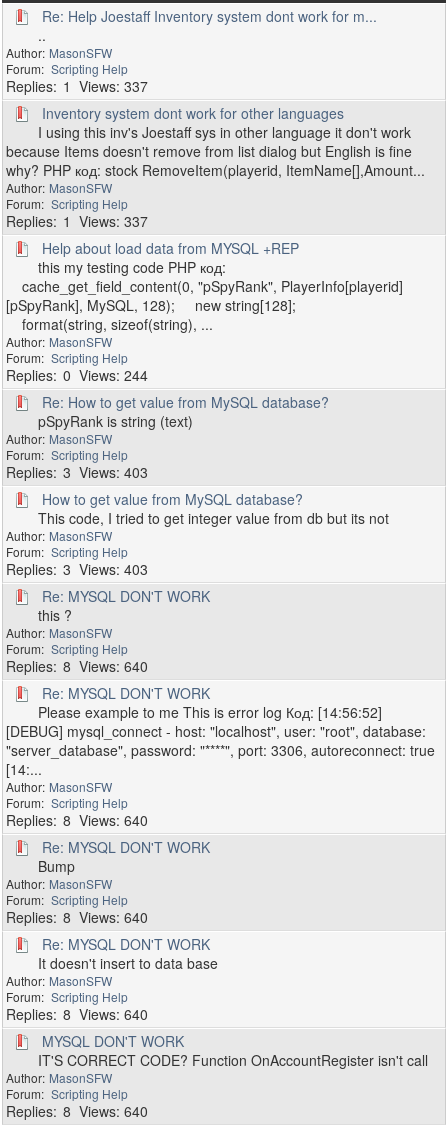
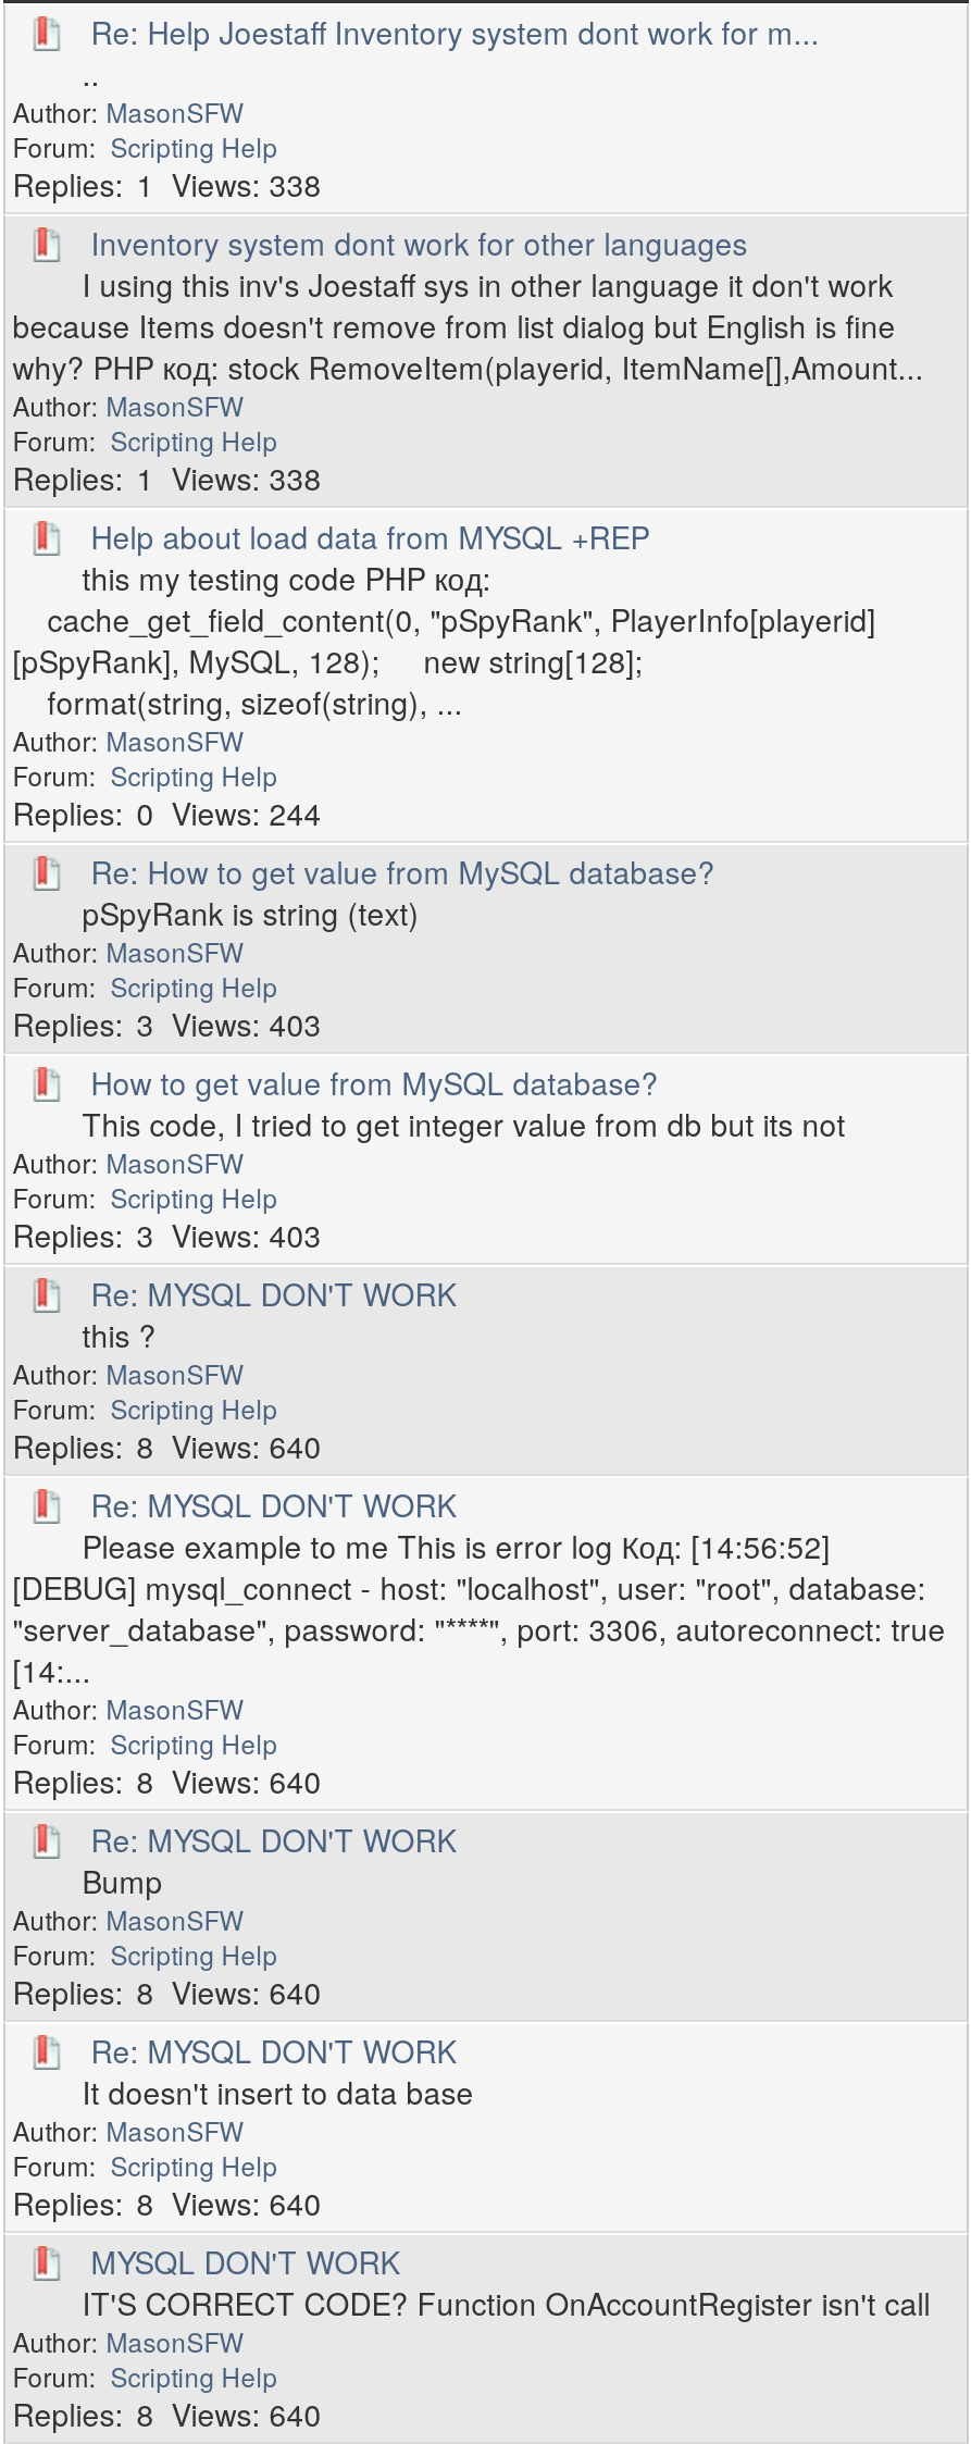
- 337
+ 338

- 337
+ 338
